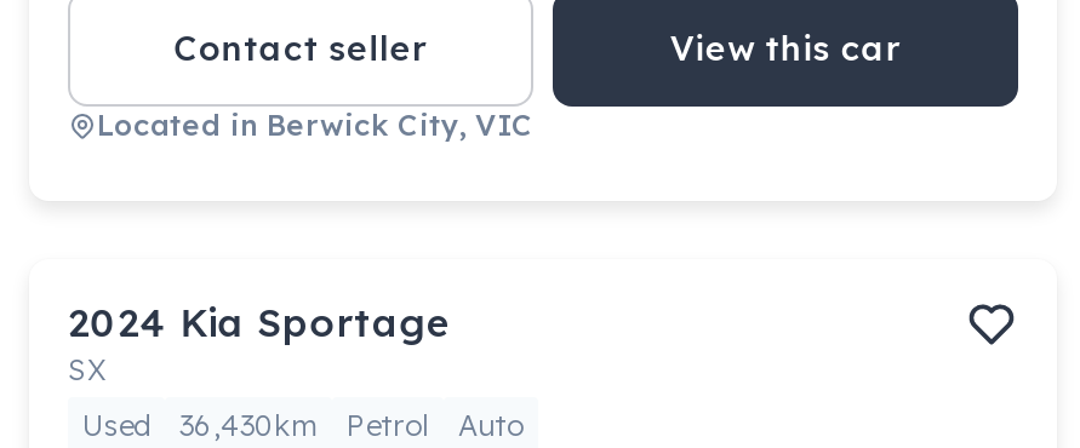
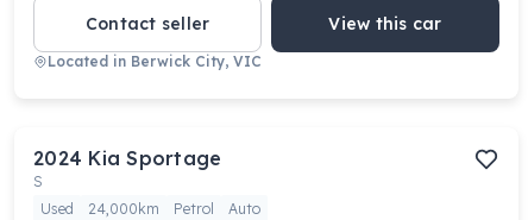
- SX
+ S

- Used 36,430km Petrol Auto
+ Used 24,000km Petrol Auto
